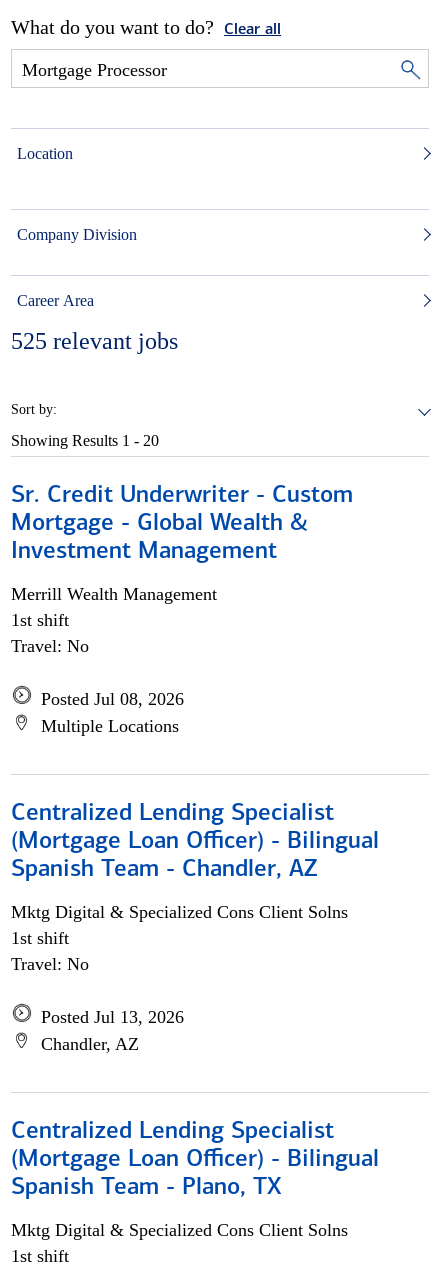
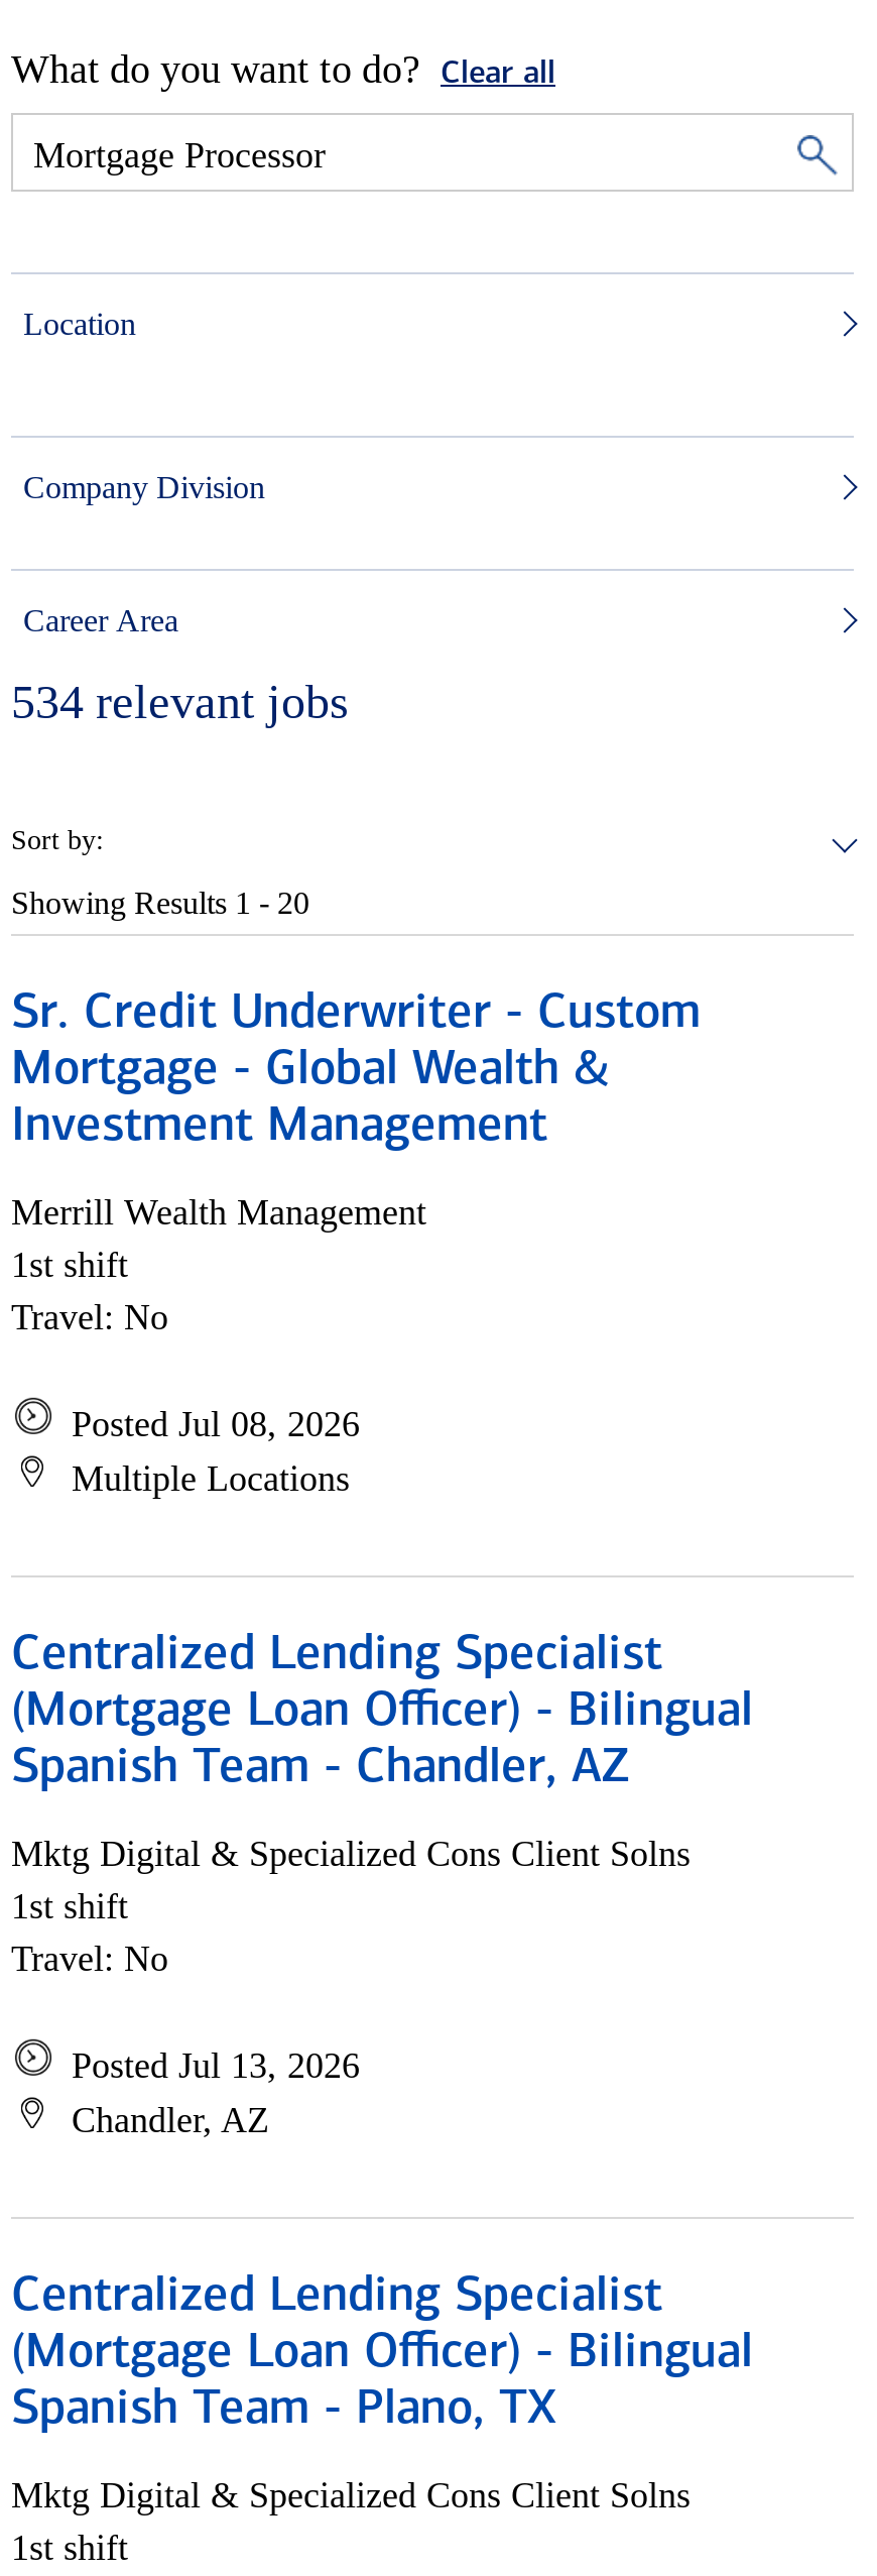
- 525 relevant jobs
+ 534 relevant jobs
